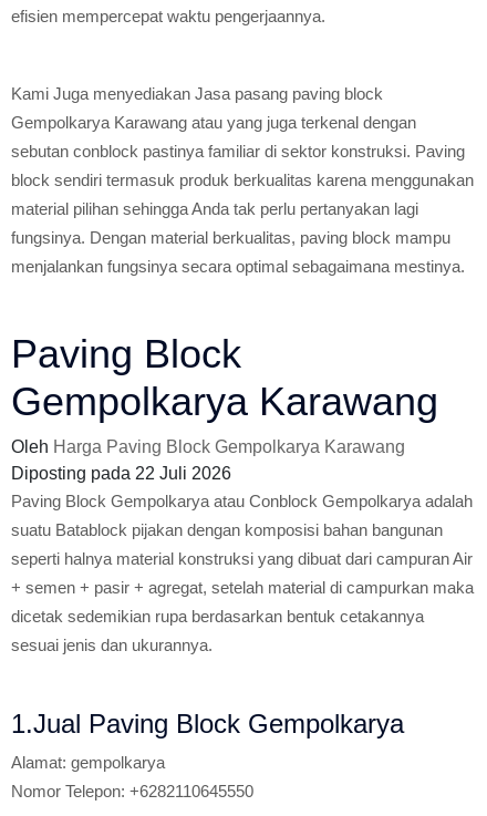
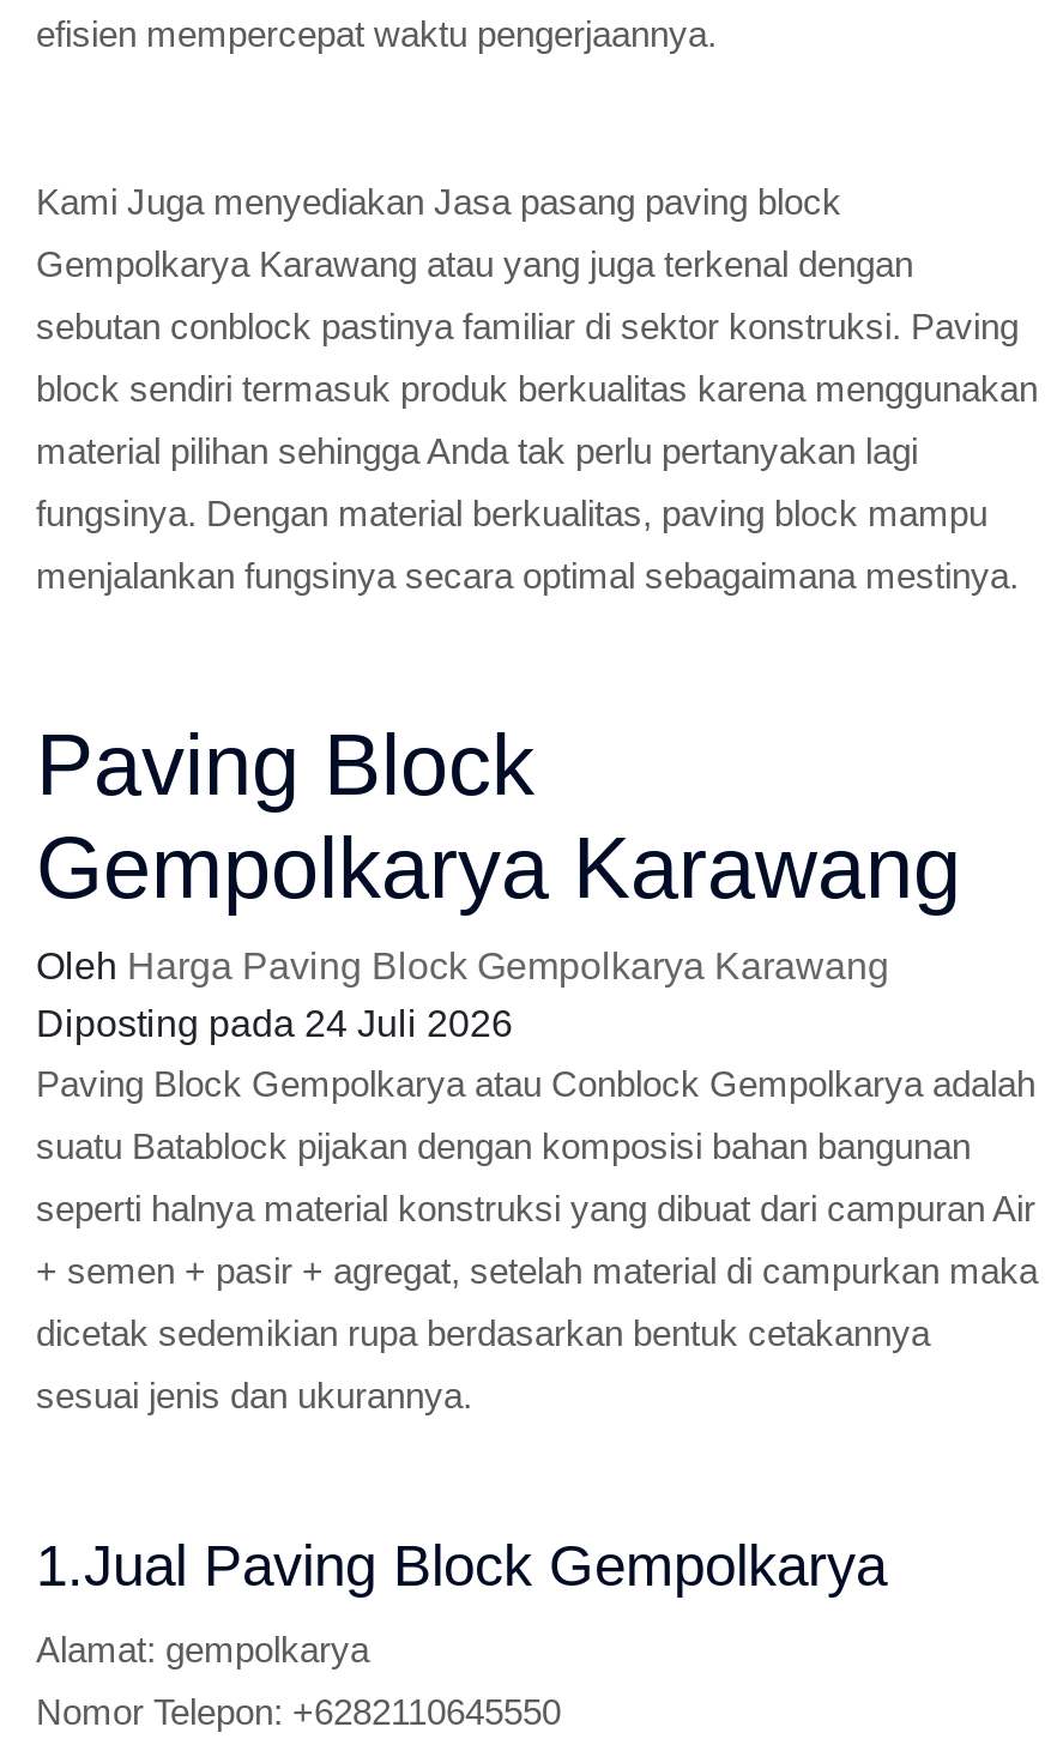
- Diposting pada 22 Juli 2026
+ Diposting pada 24 Juli 2026
